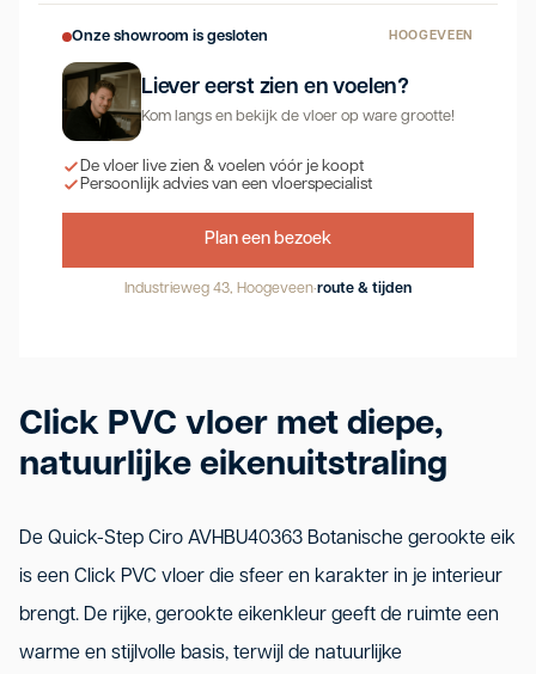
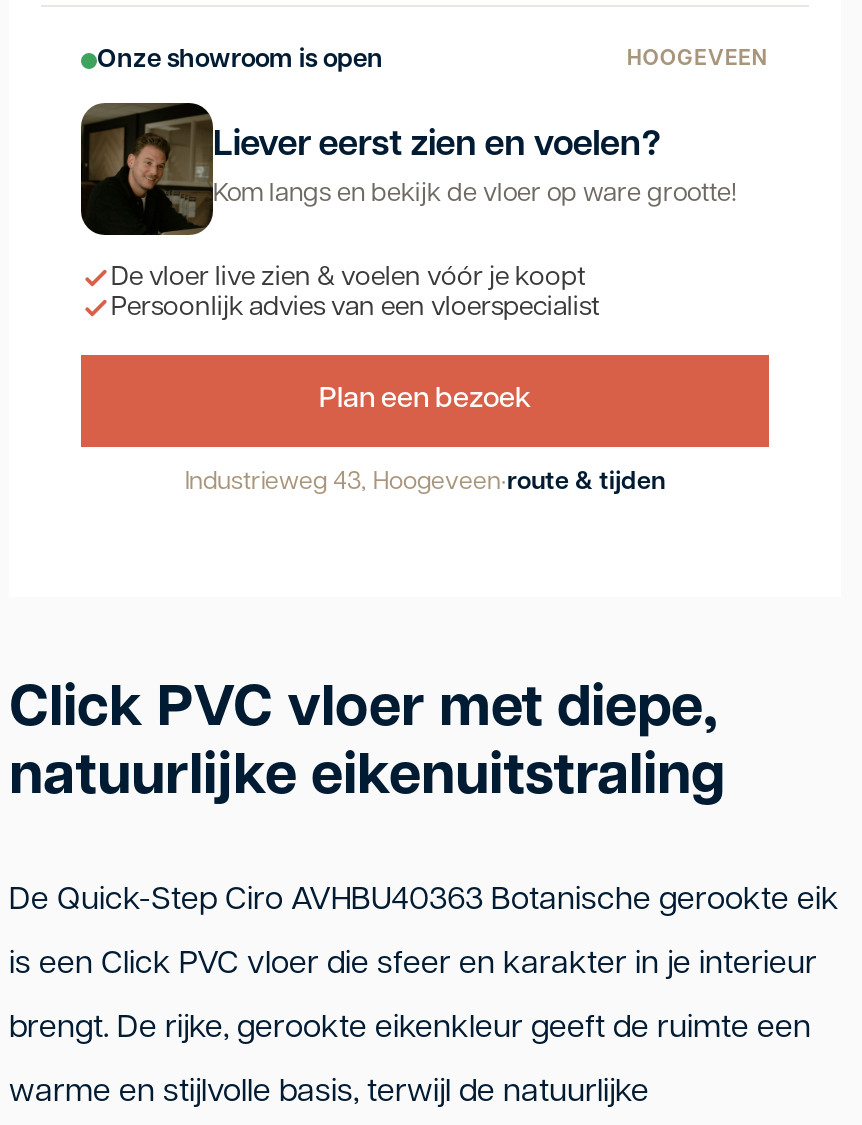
- Onze showroom is gesloten
+ Onze showroom is open
